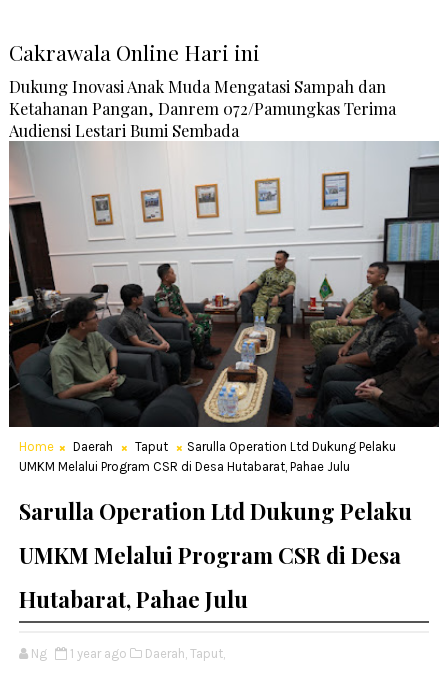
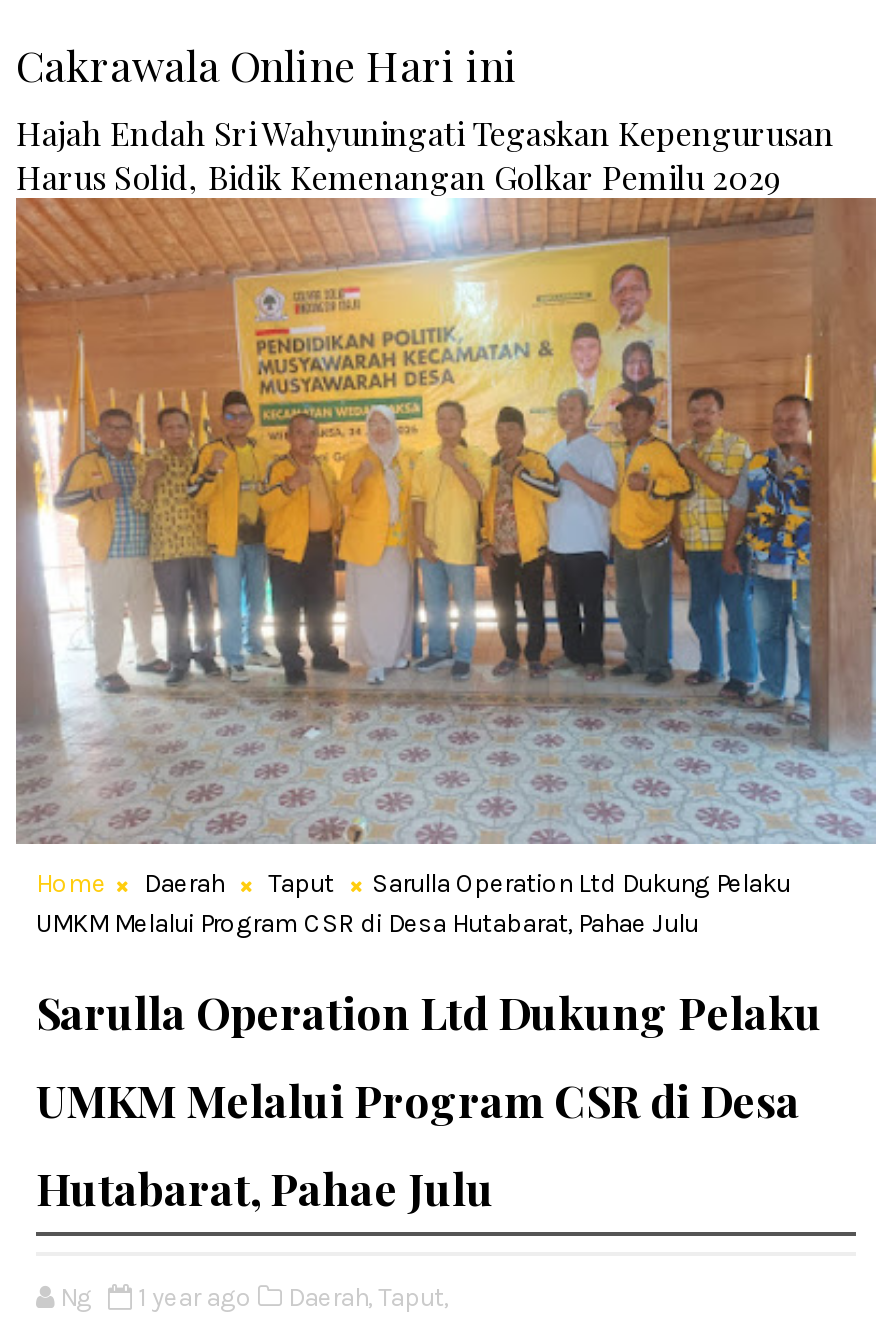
- [image]
- Dukung Inovasi Anak Muda Mengatasi Sampah dan
- Ketahanan Pangan, Danrem 072/Pamungkas Terima
- Audiensi Lestari Bumi Sembada
+ [image]
+ Hajah Endah Sri Wahyuningati Tegaskan Kepengurusan
+ Harus Solid, Bidik Kemenangan Golkar Pemilu 2029
